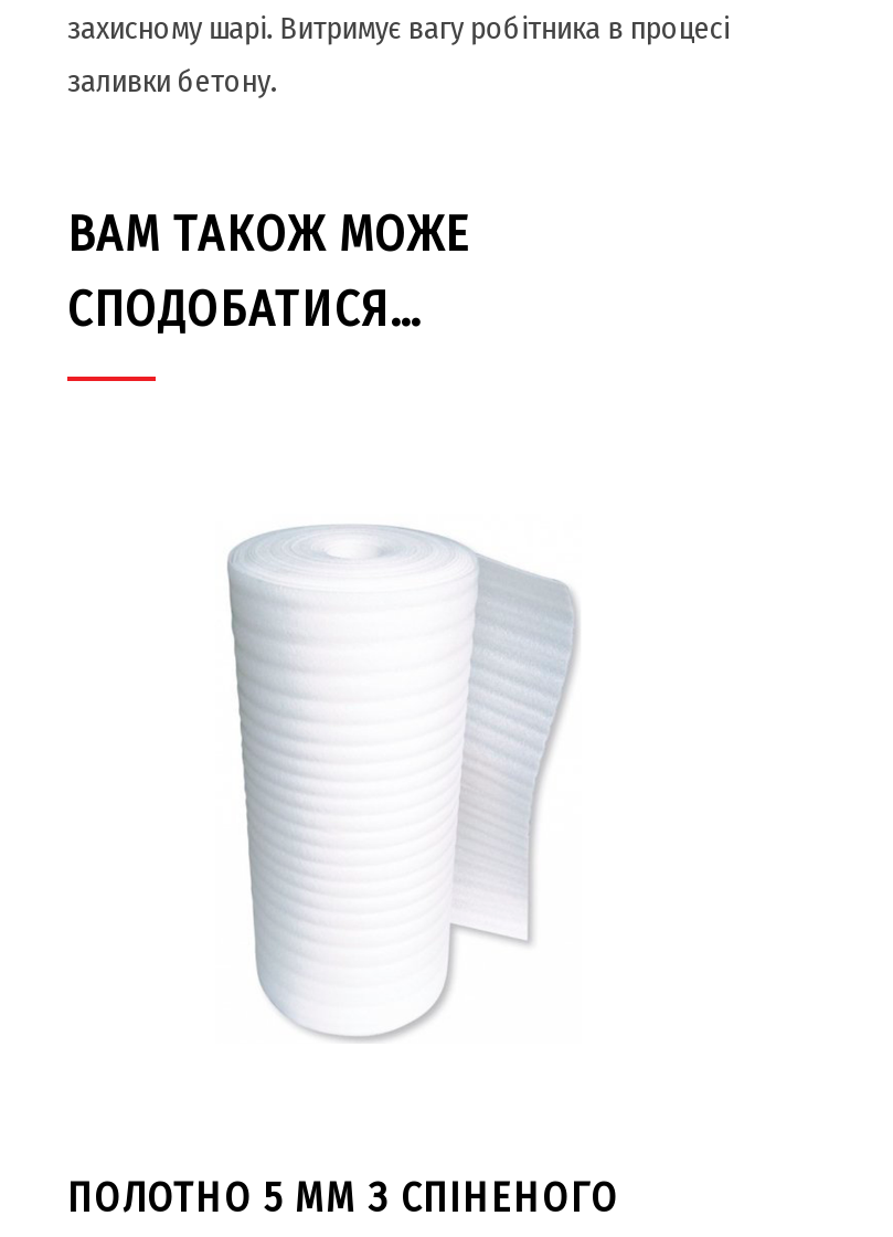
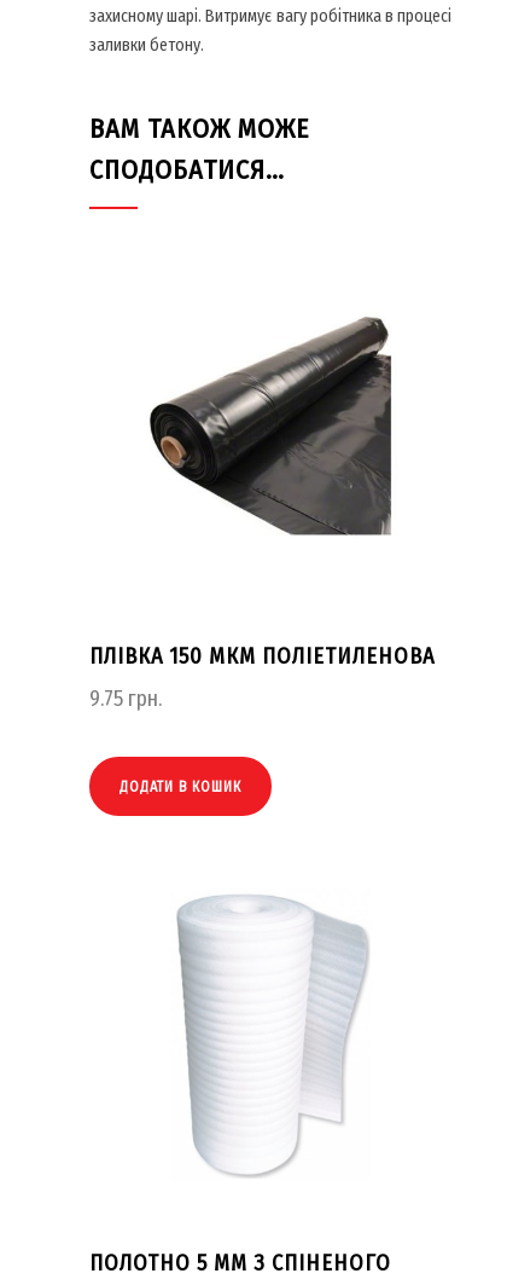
+ [image]
+ ПЛІВКА 150 МКМ ПОЛІЕТИЛЕНОВА
+ 9.75 грн.
+ ДОДАТИ В КОШИК

+ [image]
